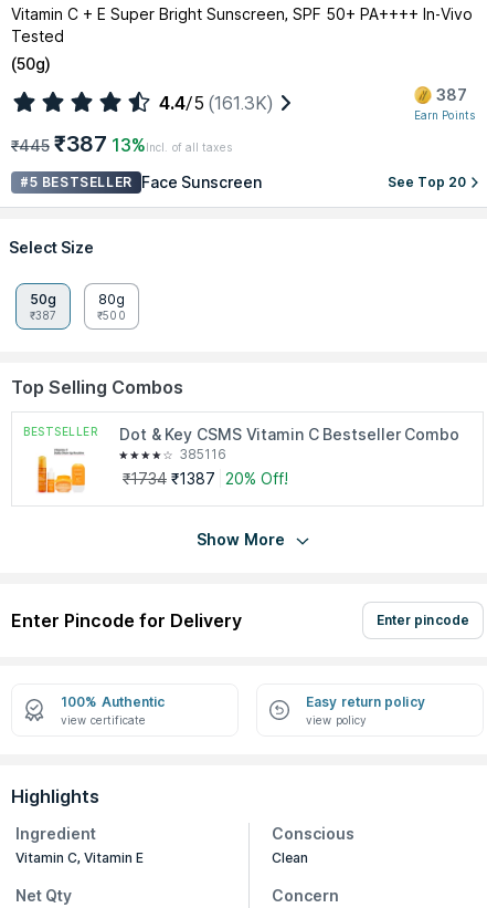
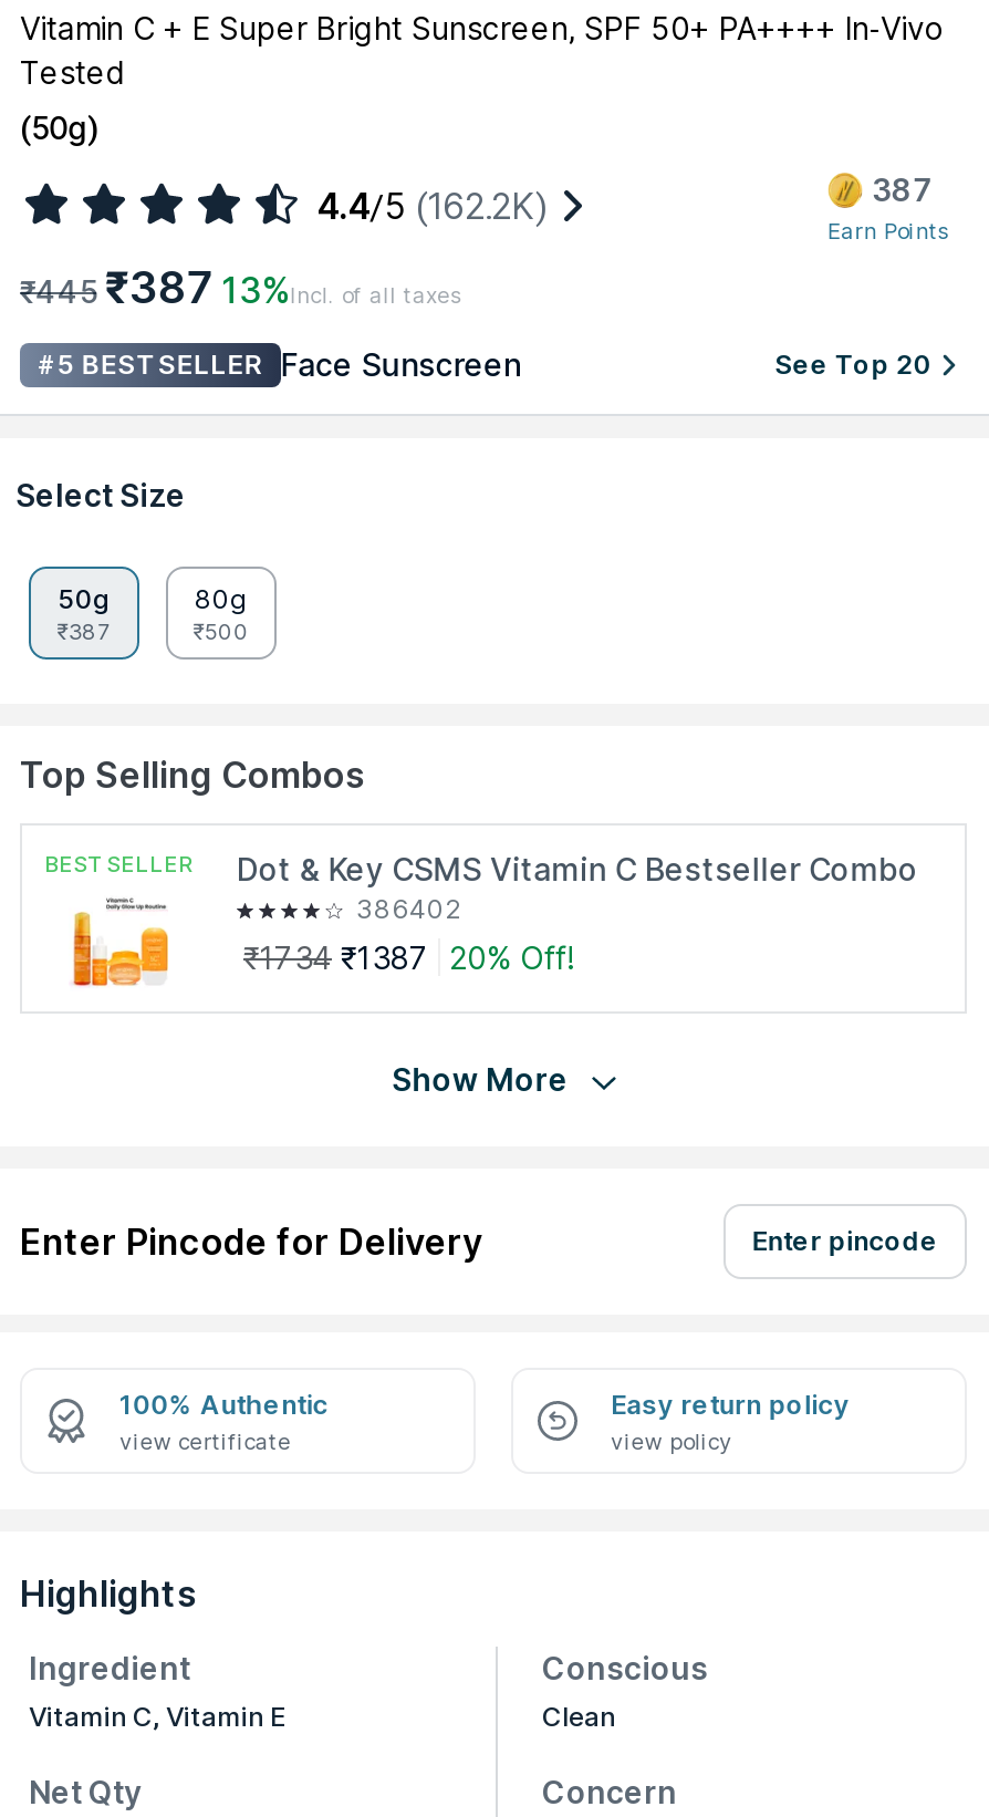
- 4.4/5 (161.3K)
+ 4.4/5 (162.2K)

- 385116
+ 386402
